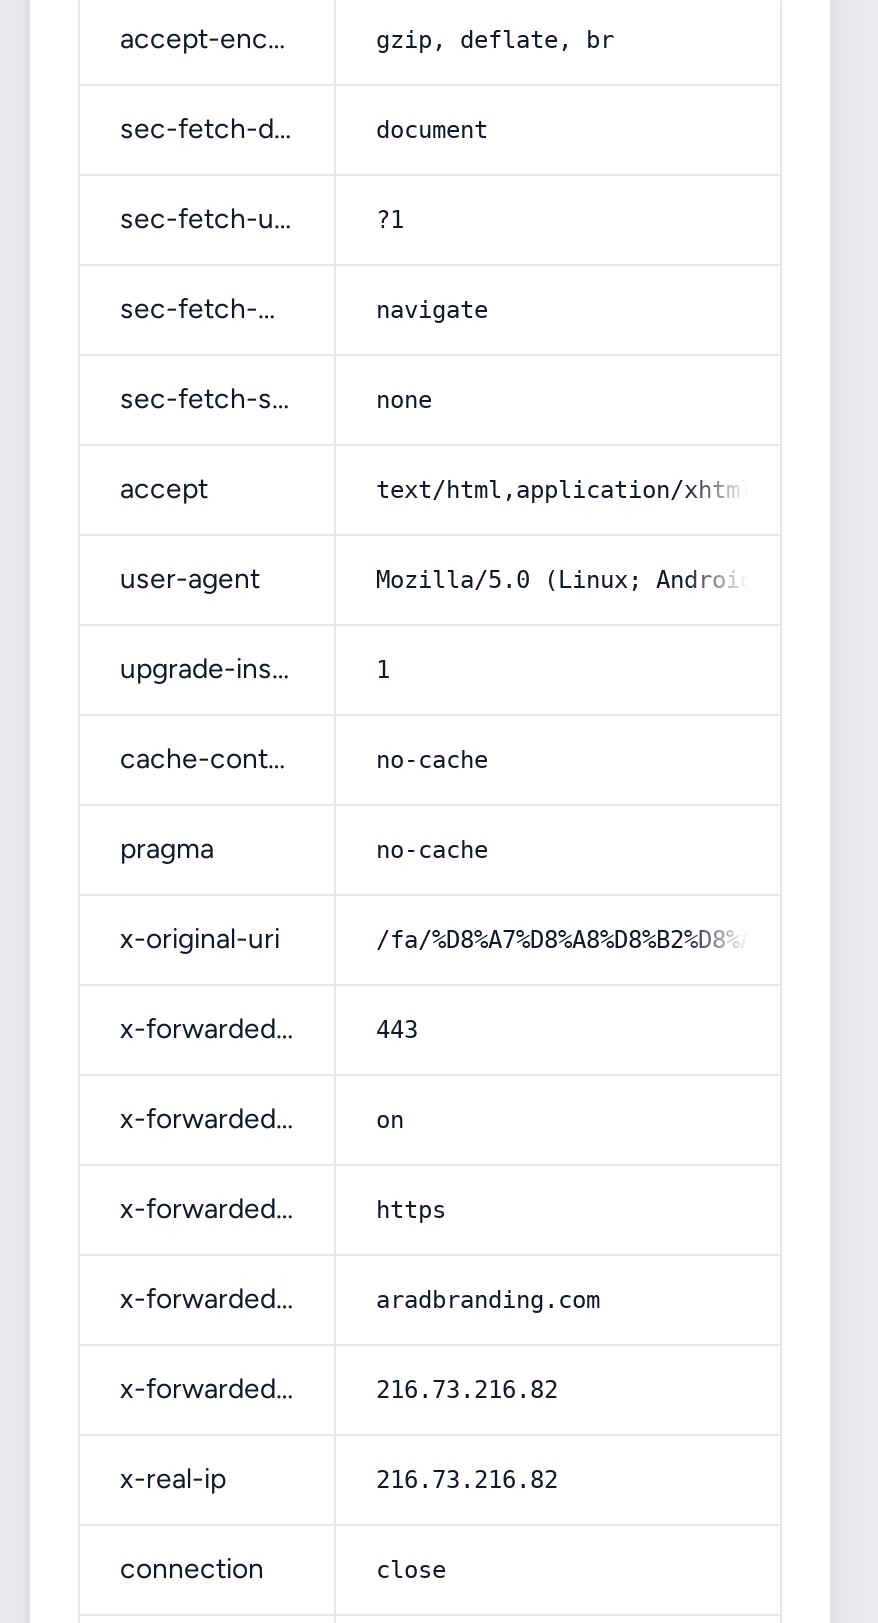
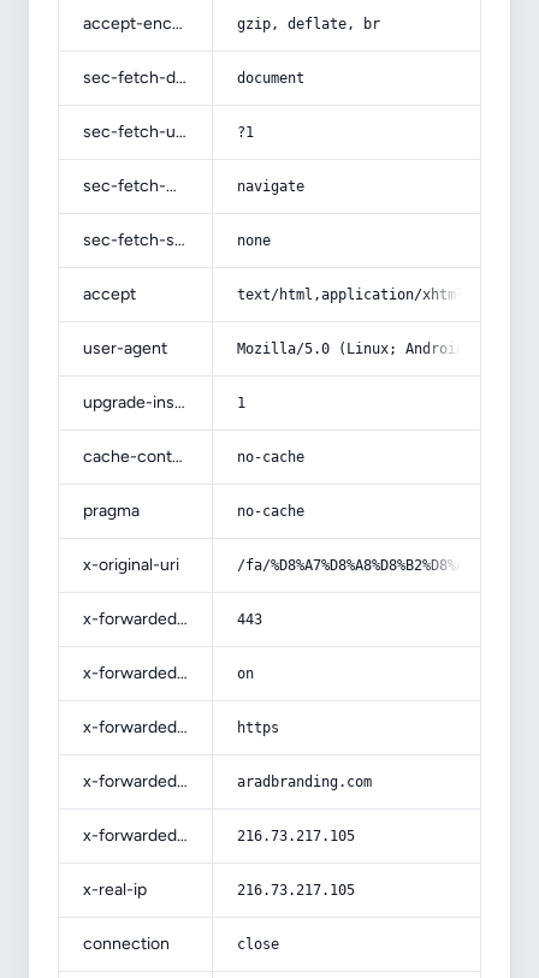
- 216.73.216.82
+ 216.73.217.105

- 216.73.216.82
+ 216.73.217.105
